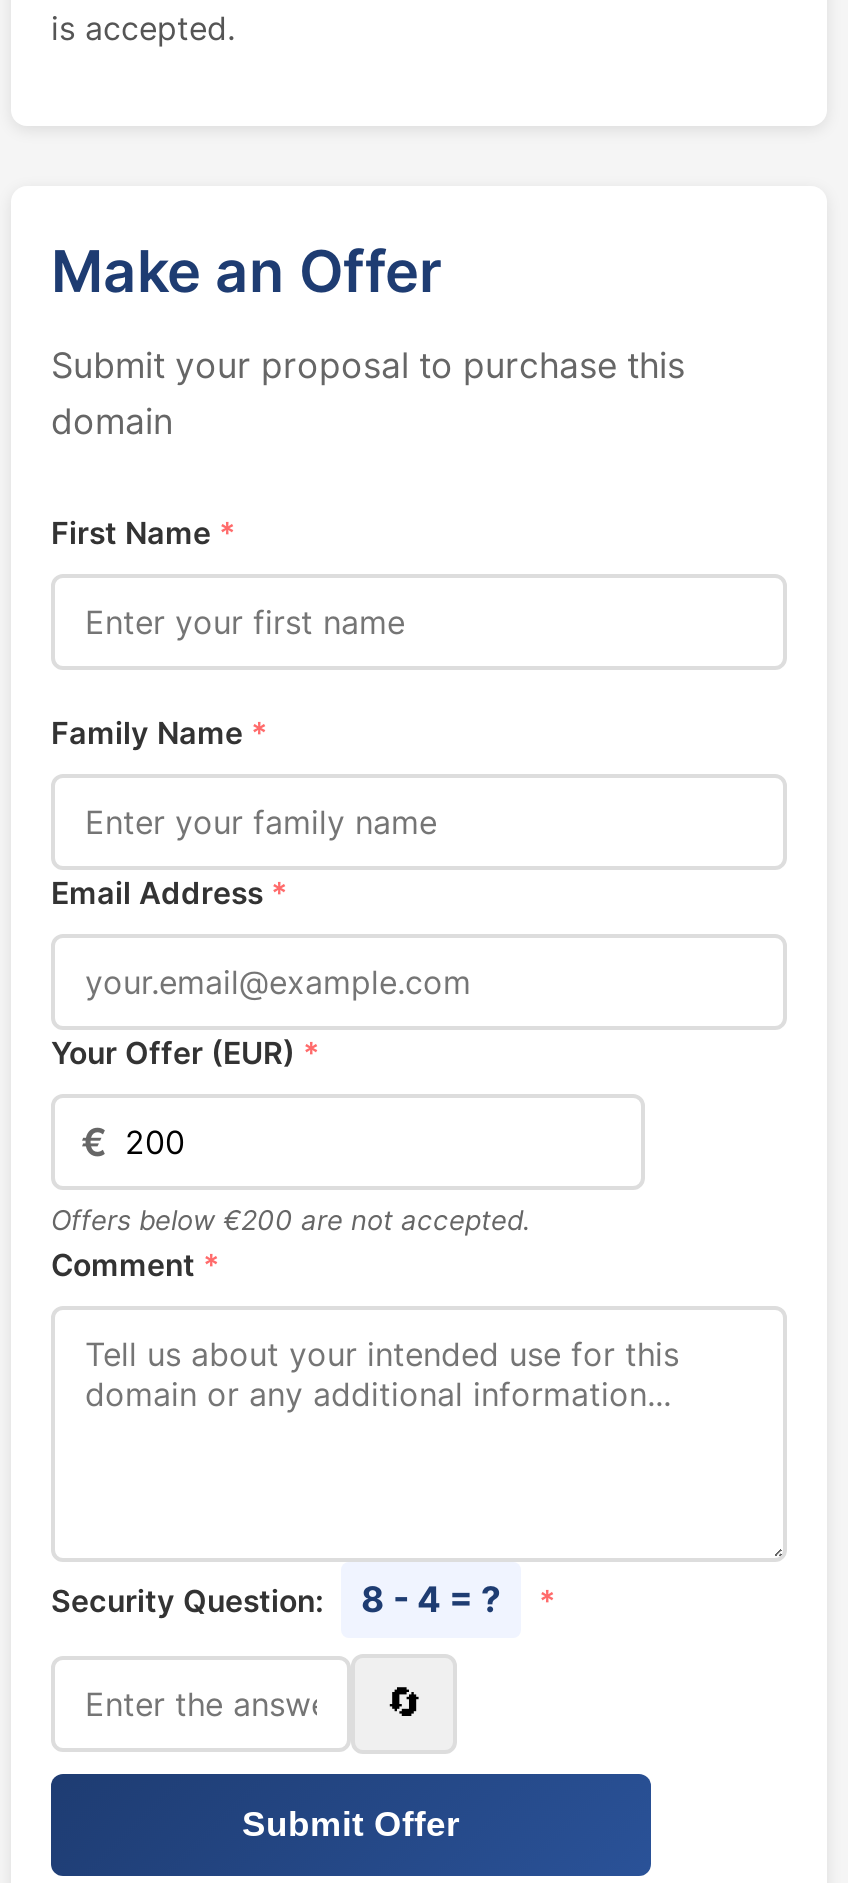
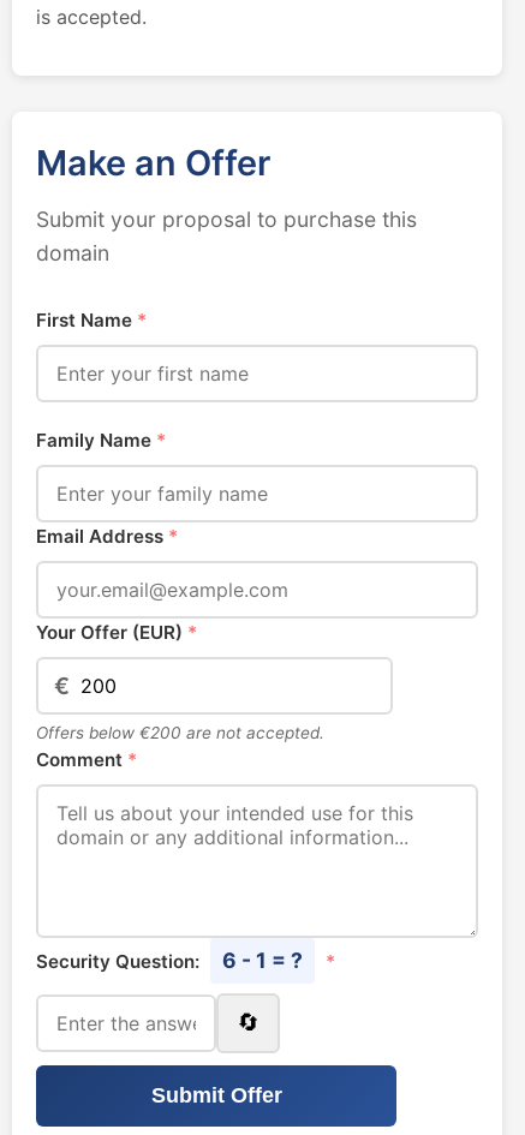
- 8 - 4 = ?
+ 6 - 1 = ?
